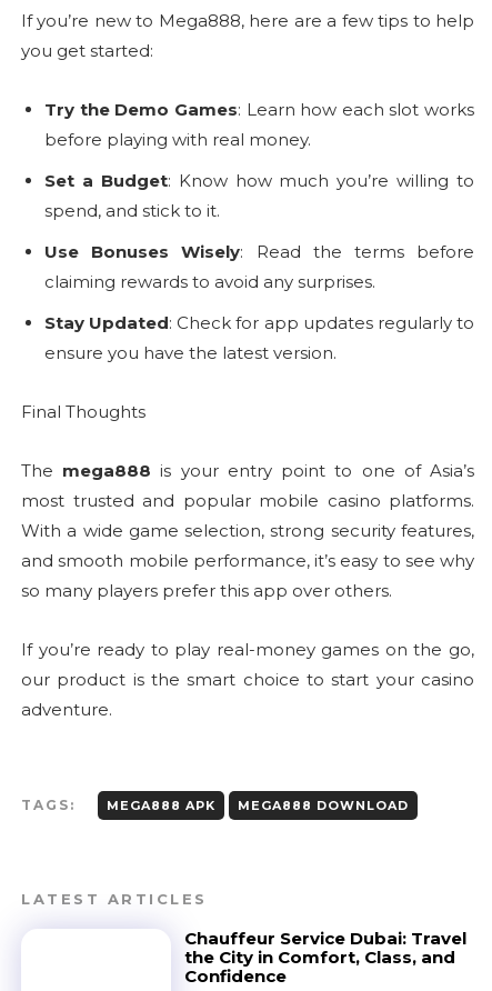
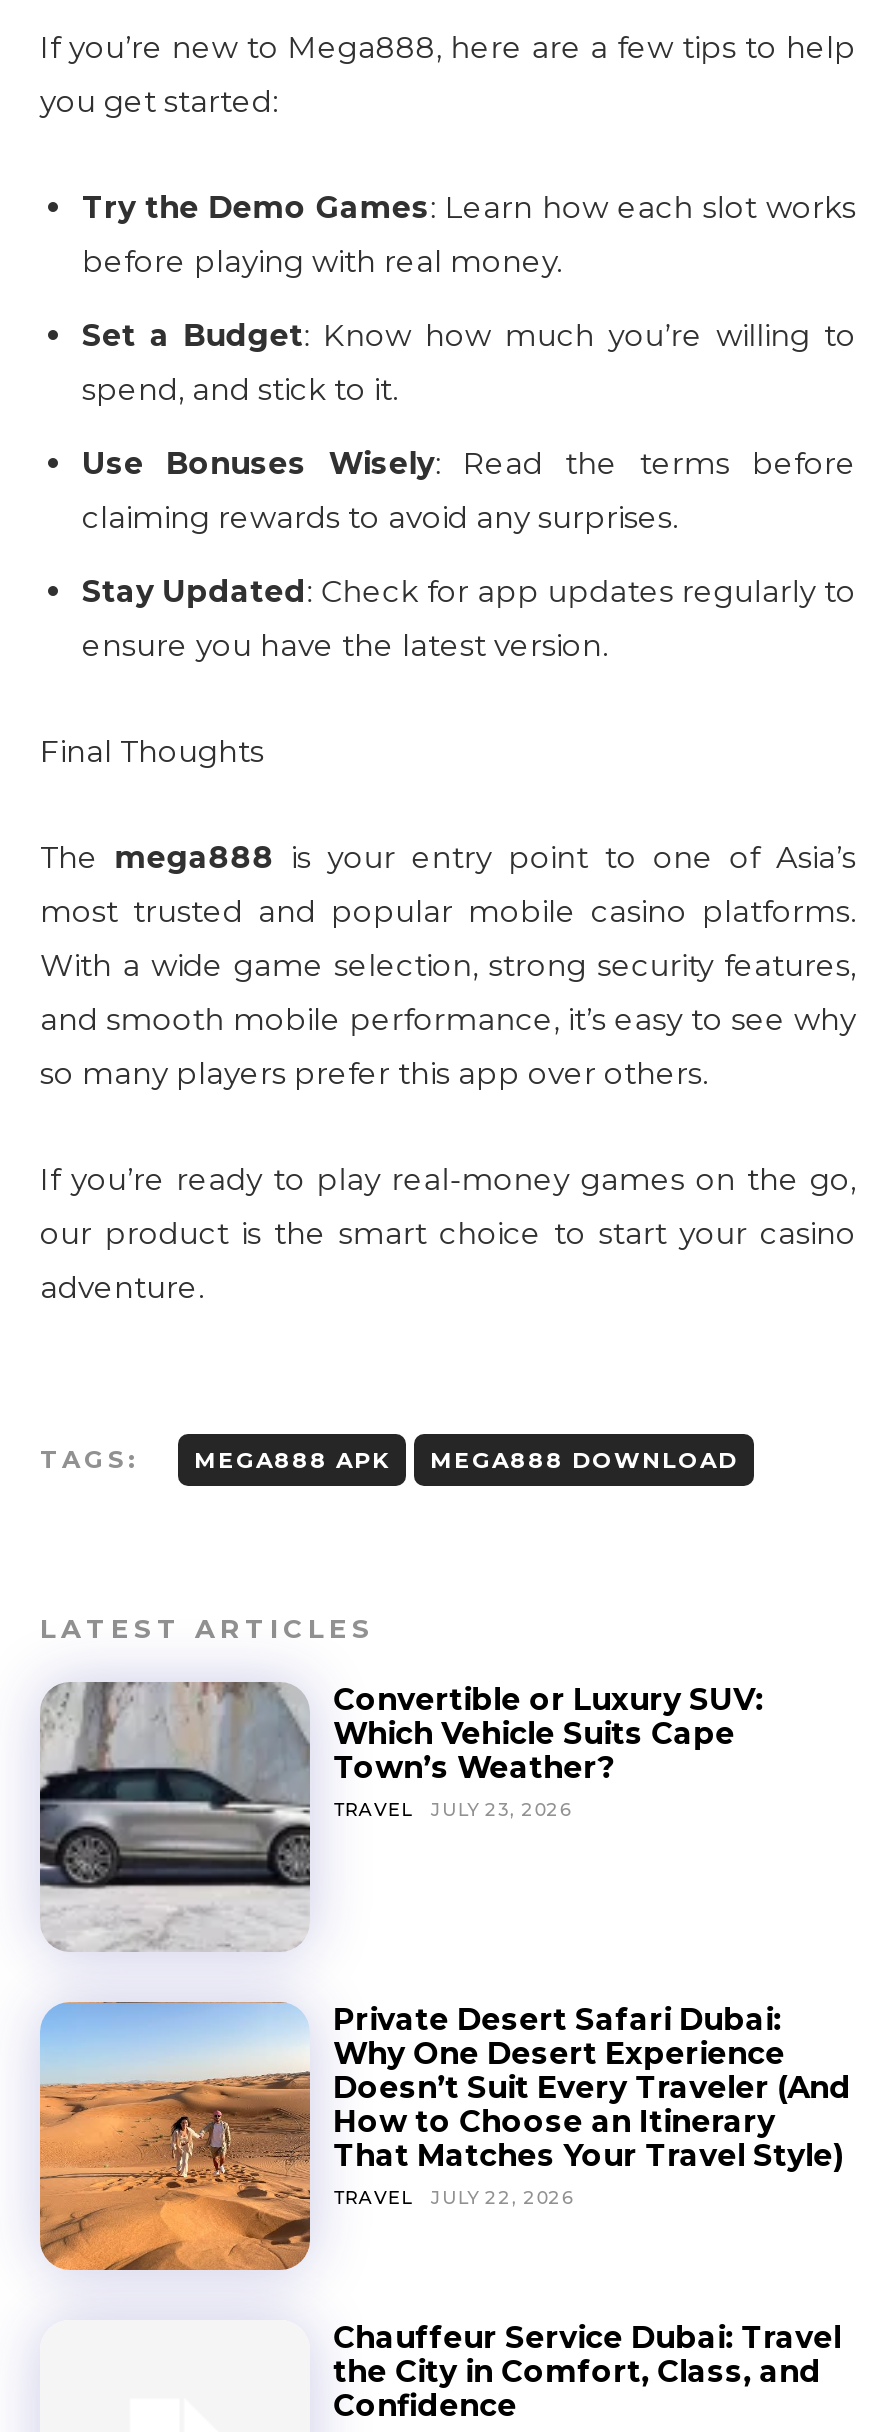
+ [image]
+ Convertible or Luxury SUV:
+ Which Vehicle Suits Cape
+ Town’s Weather?
+ TRAVEL
+ JULY 23, 2026

+ [image]
+ Private Desert Safari Dubai:
+ Why One Desert Experience
+ Doesn’t Suit Every Traveler (And
+ How to Choose an Itinerary
+ That Matches Your Travel Style)
+ TRAVEL
+ JULY 22, 2026
